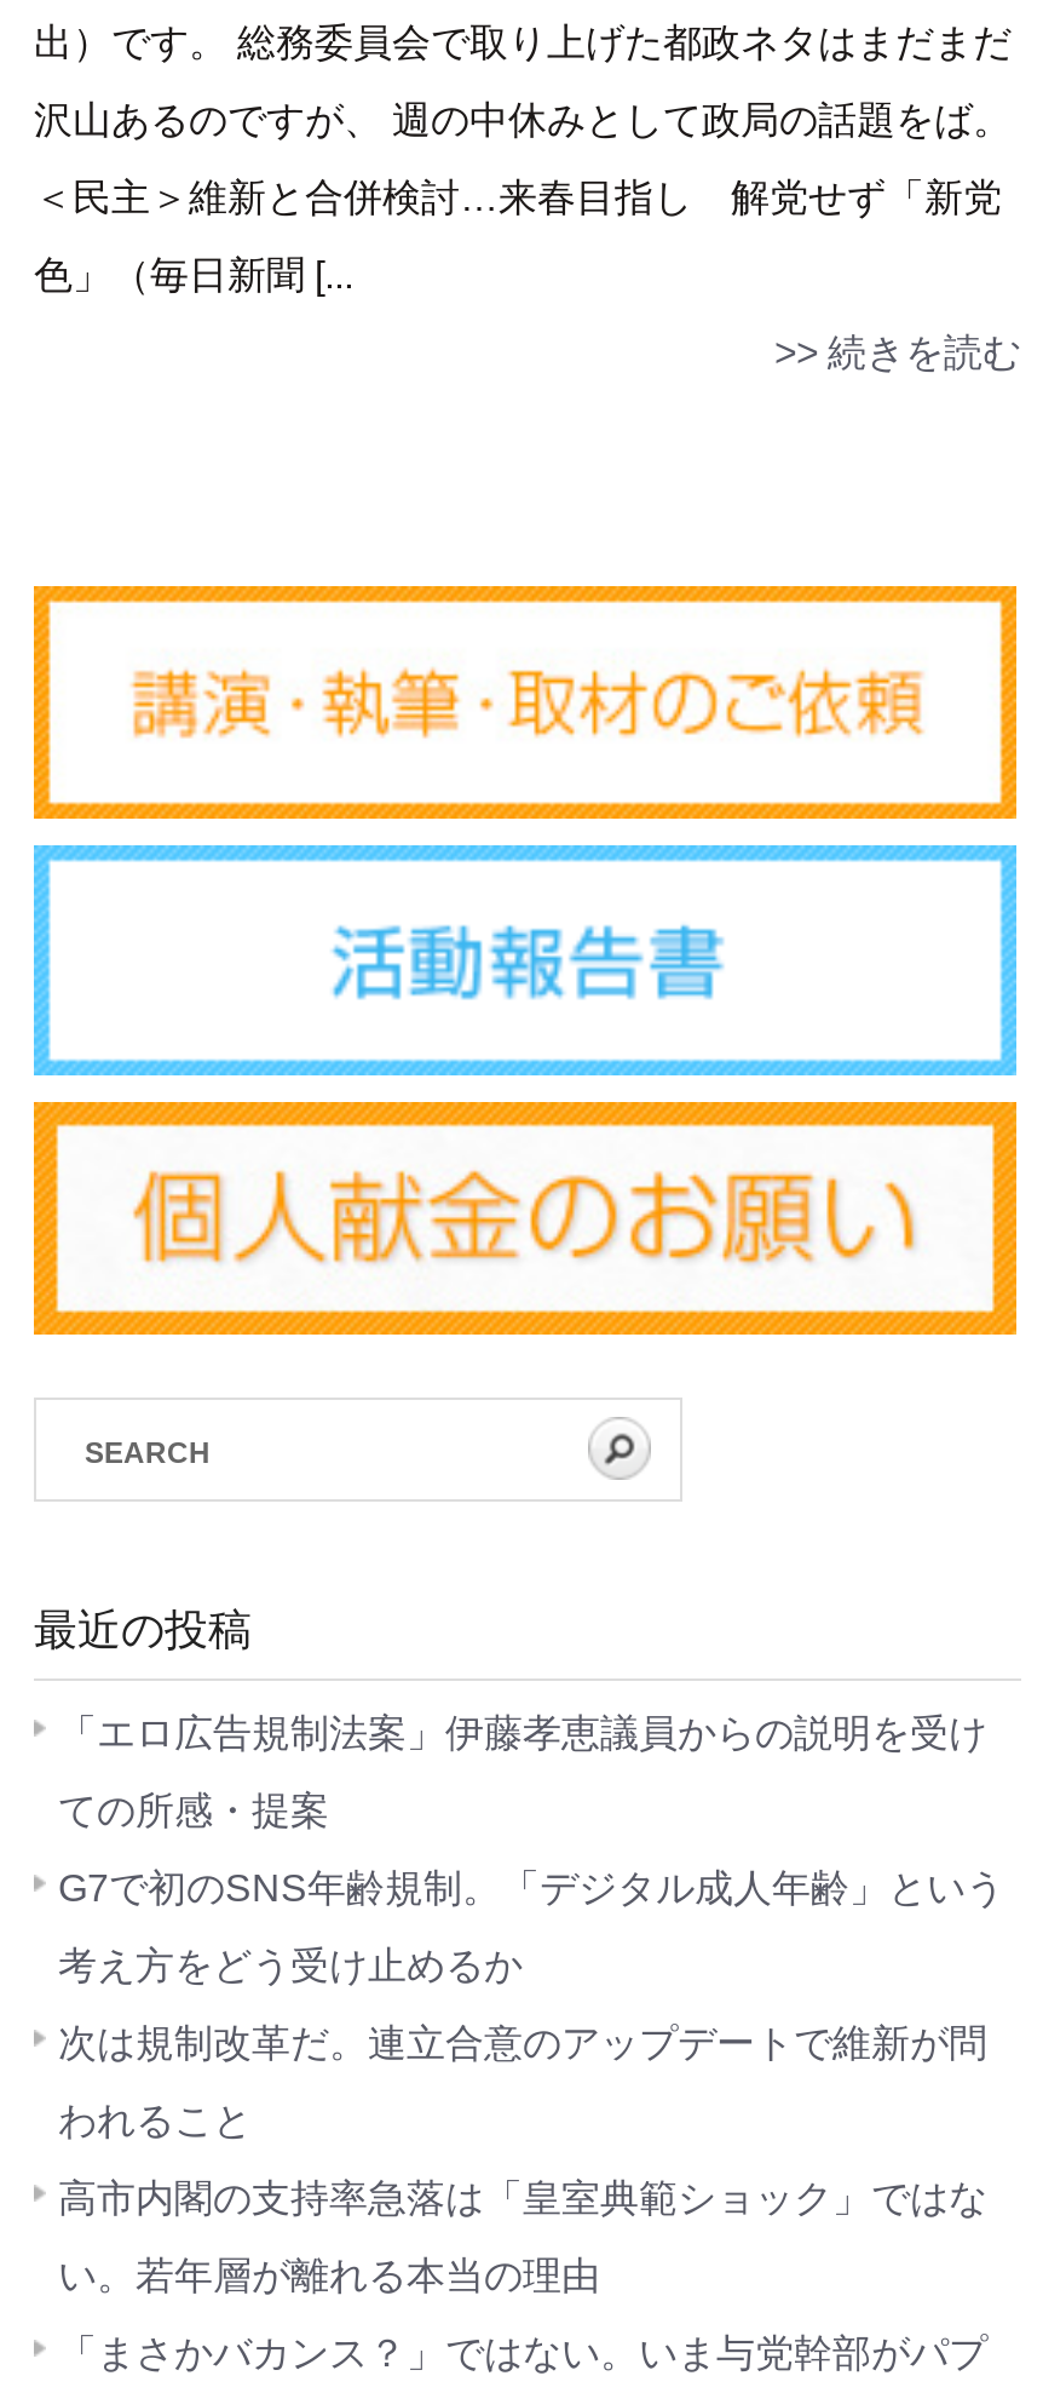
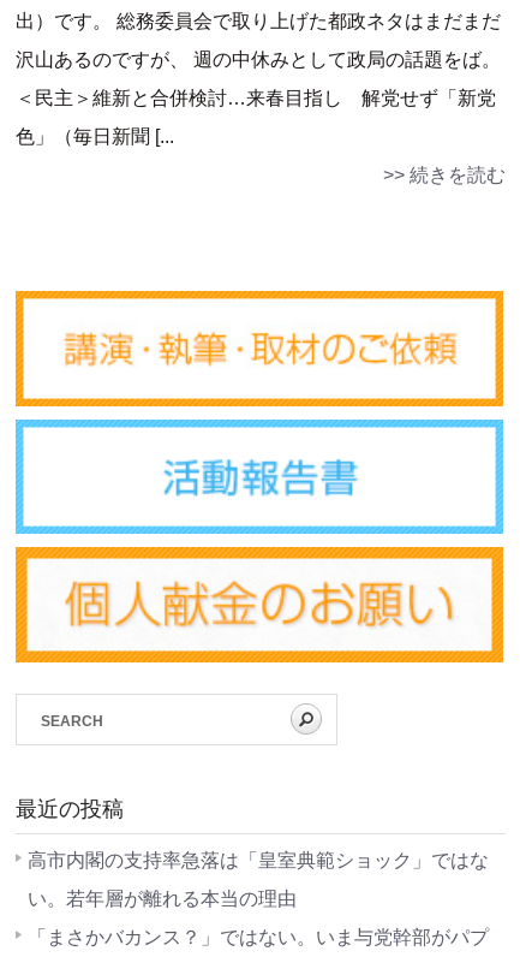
- 「エロ広告規制法案」伊藤孝恵議員からの説明を受け
- ての所感・提案
- G7で初のSNS年齢規制。「デジタル成人年齢」という
- 考え方をどう受け止めるか
- 次は規制改革だ。連立合意のアップデートで維新が問
- われること
